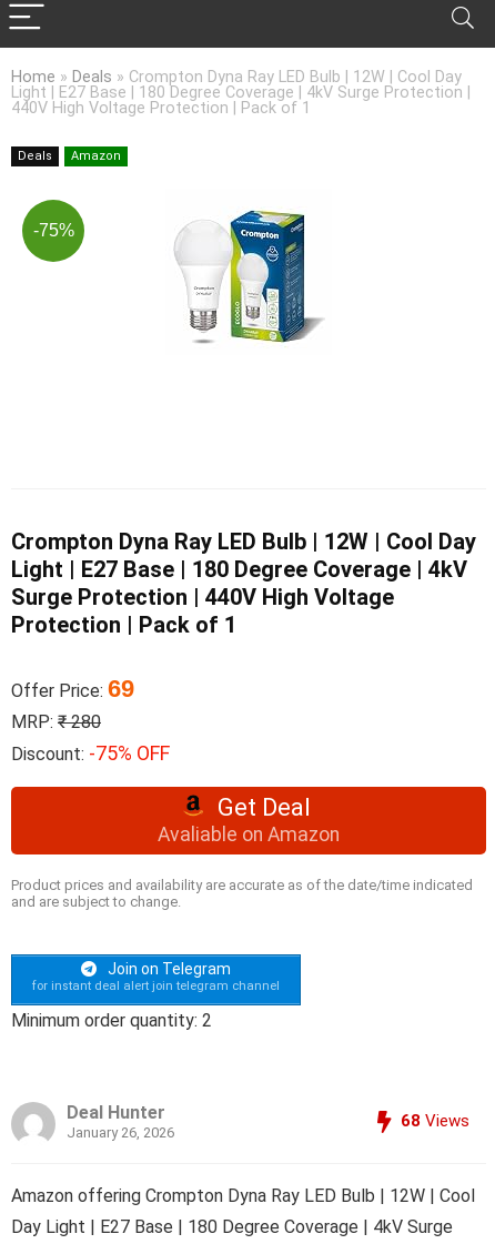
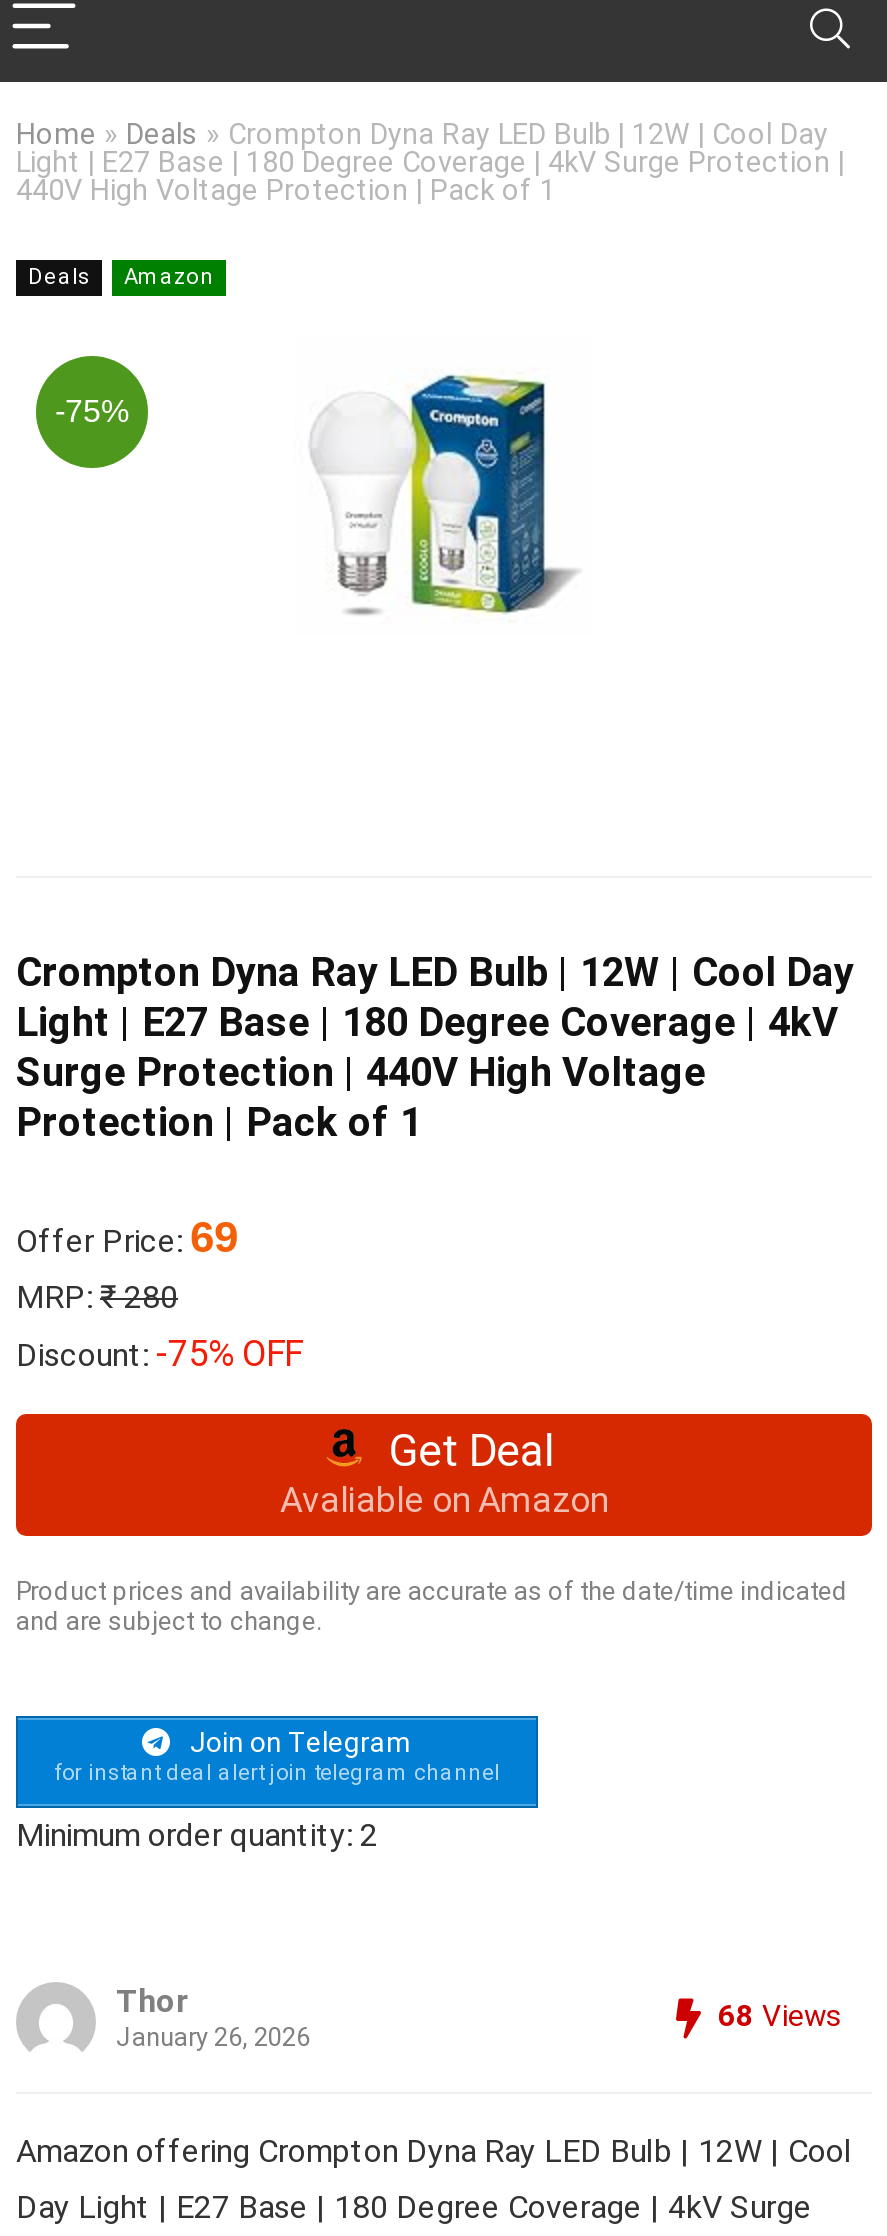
- Deal Hunter
+ Thor
